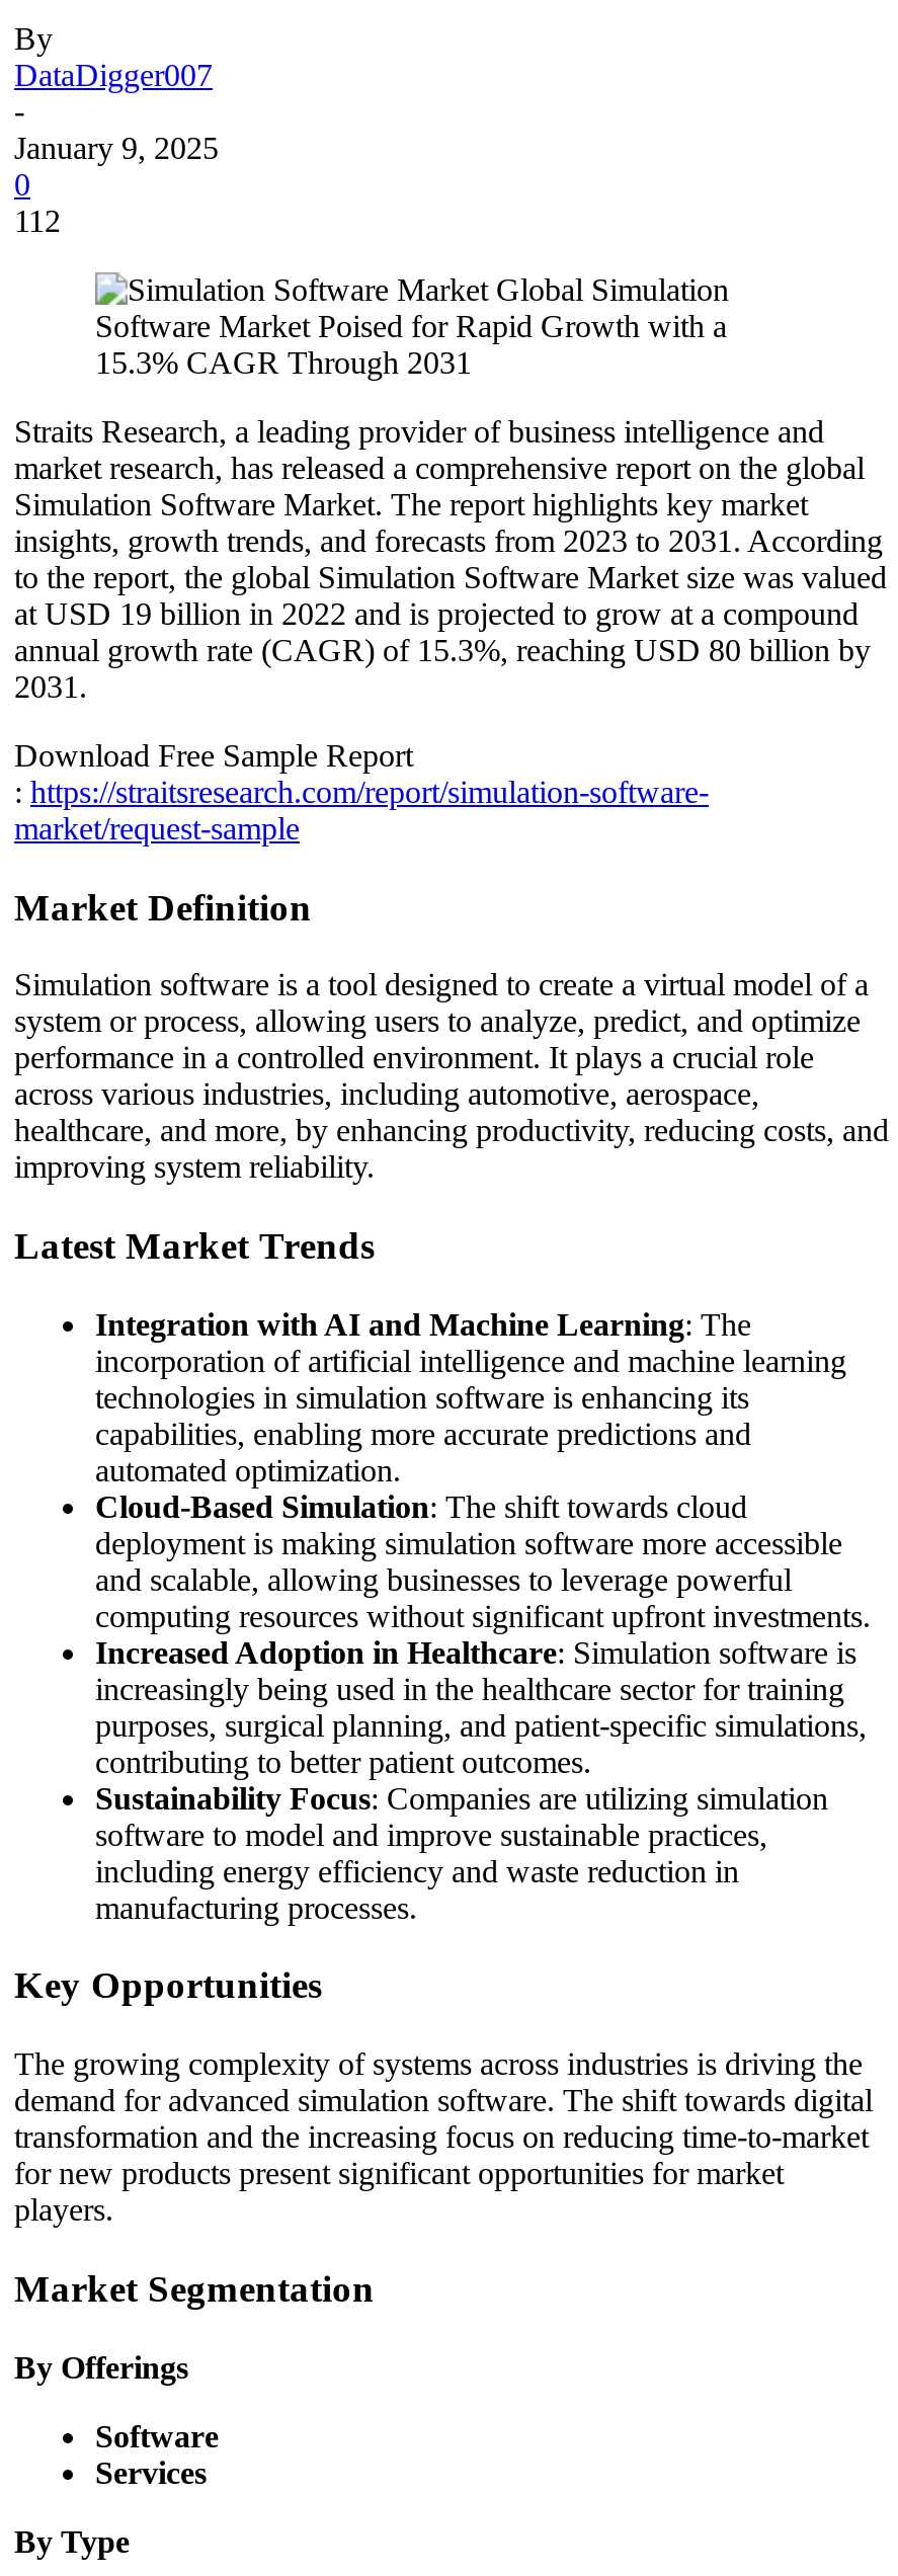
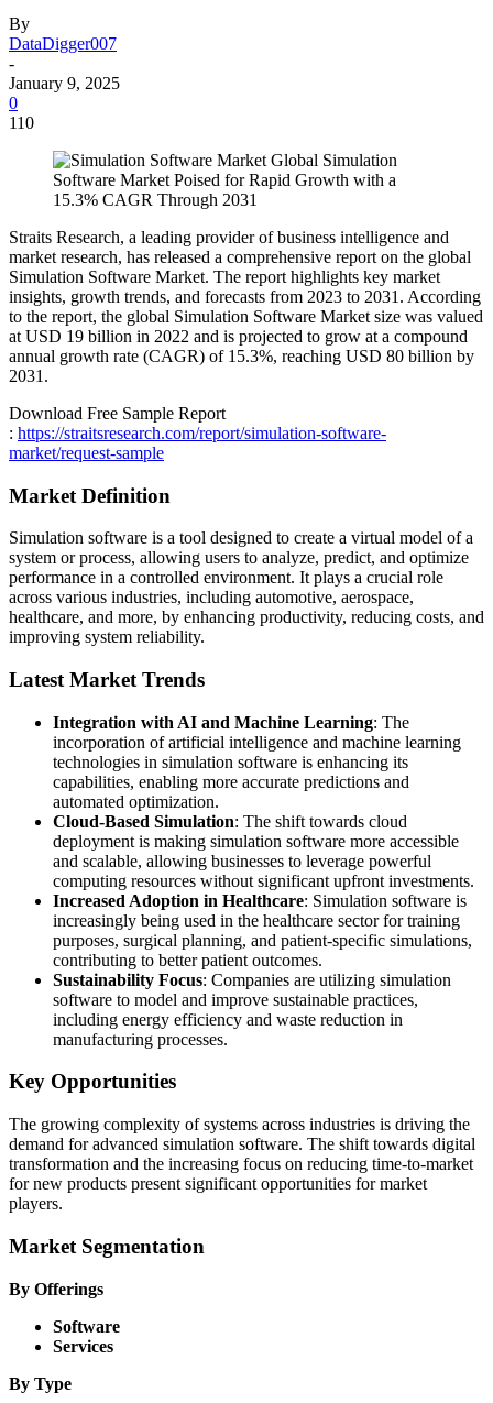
- 112
+ 110
